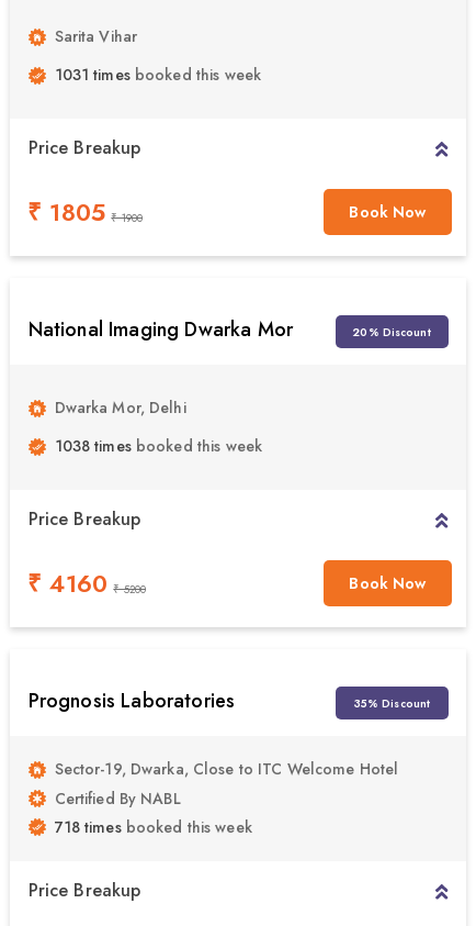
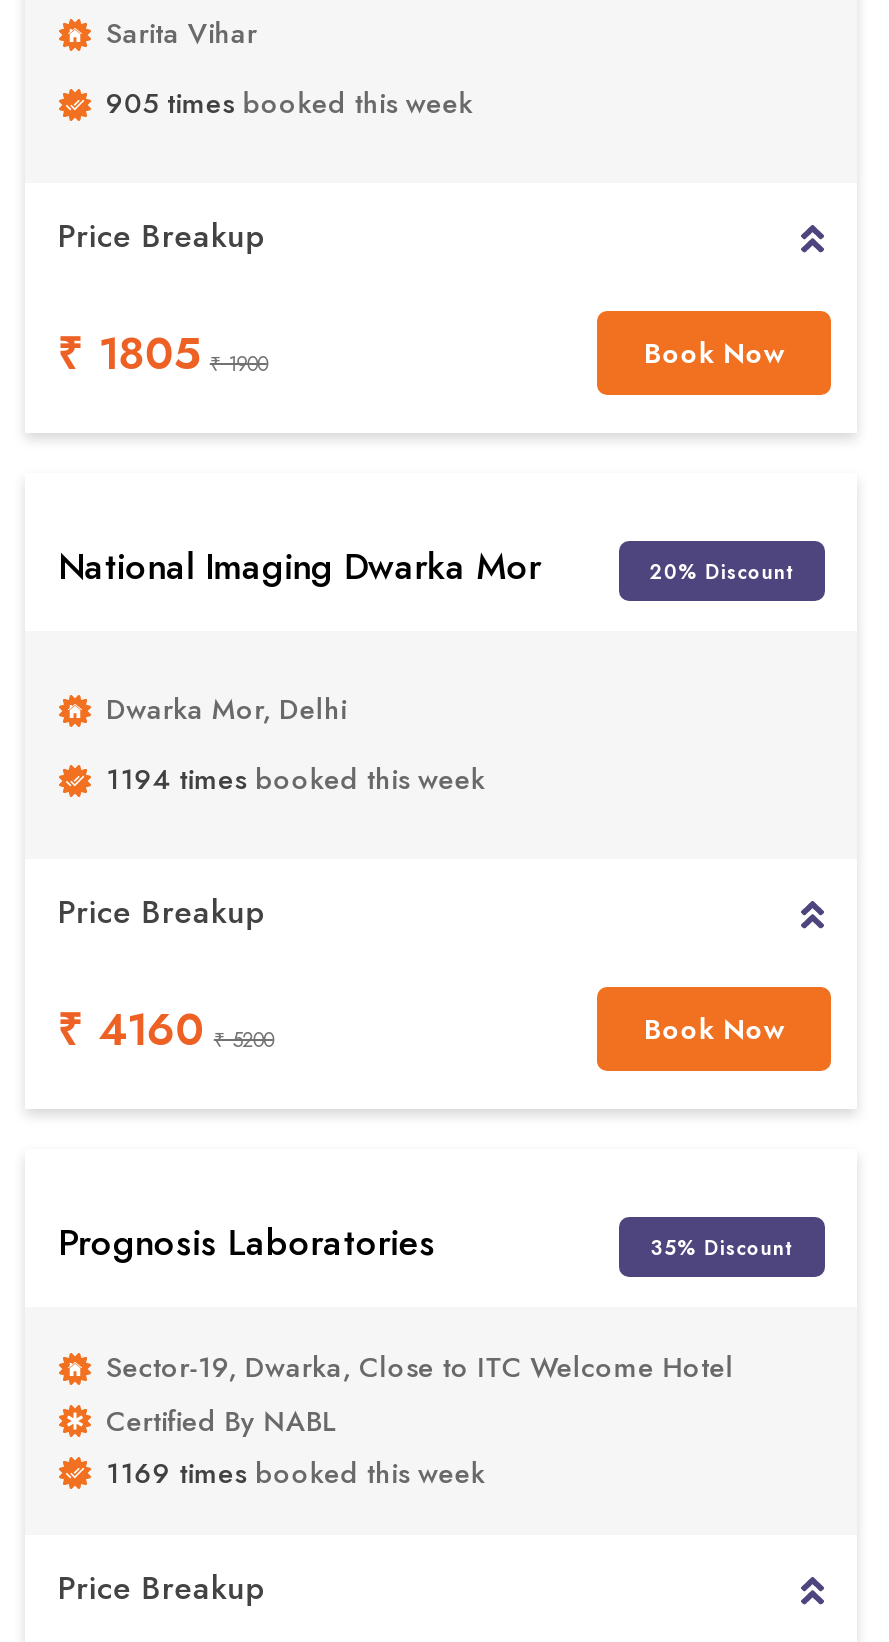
- 1031 times booked this week
+ 905 times booked this week

- 1038 times booked this week
+ 1194 times booked this week

- 718 times booked this week
+ 1169 times booked this week
